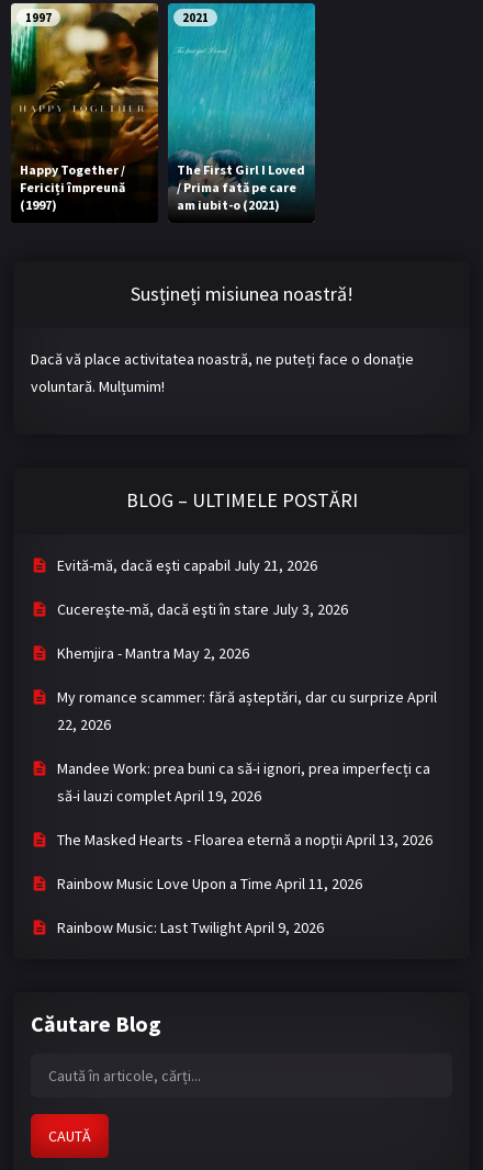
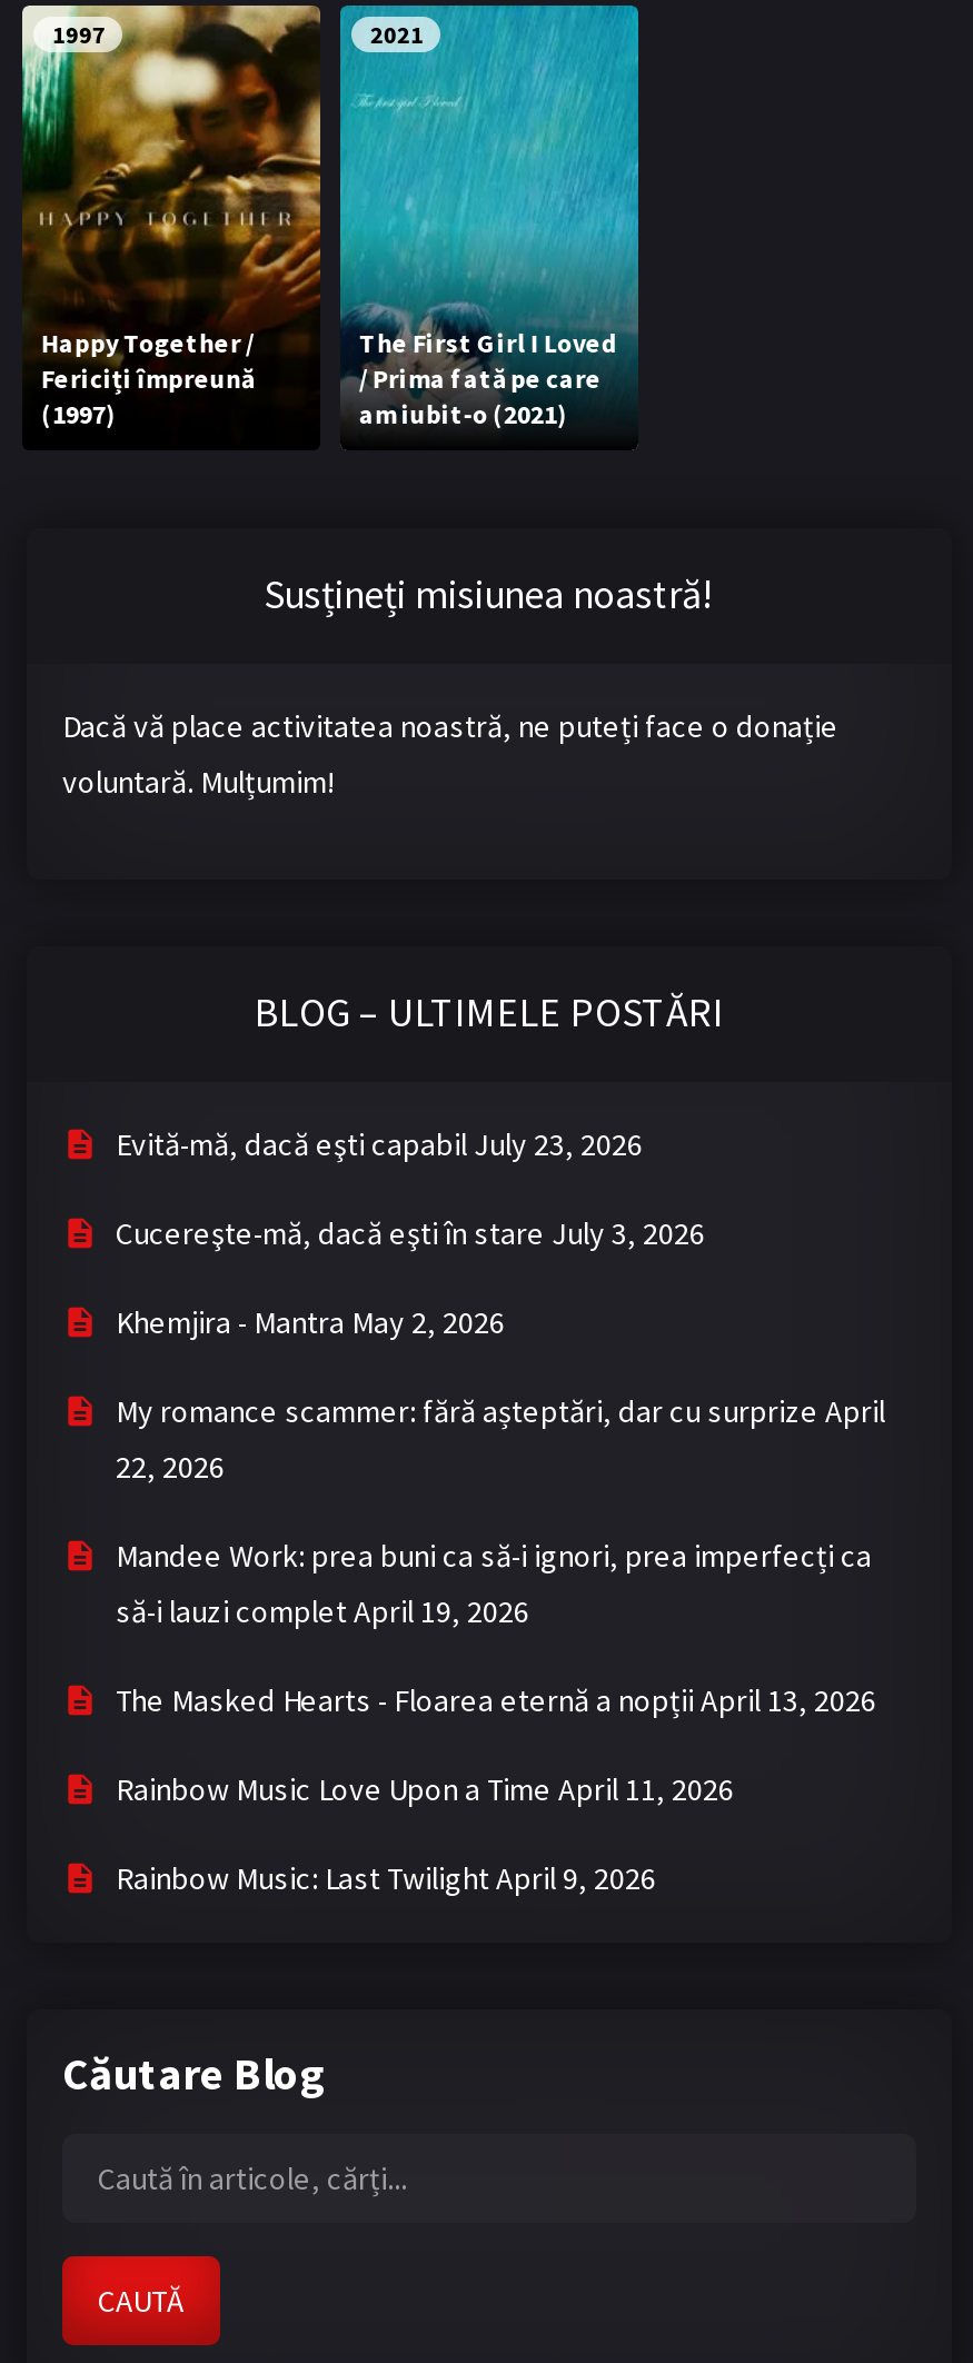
- Evită-mă, dacă eşti capabil July 21, 2026
+ Evită-mă, dacă eşti capabil July 23, 2026
